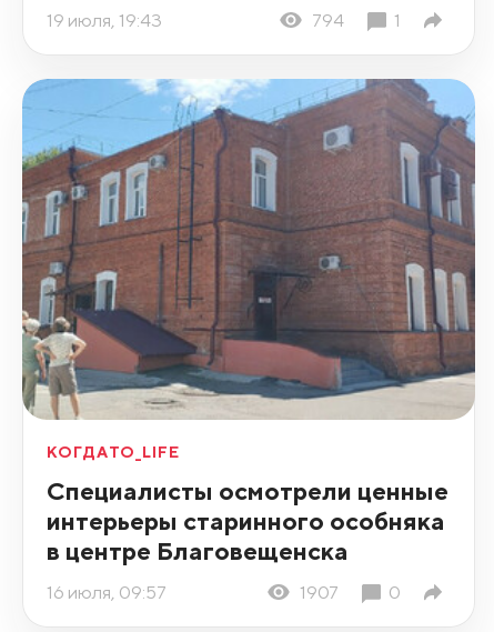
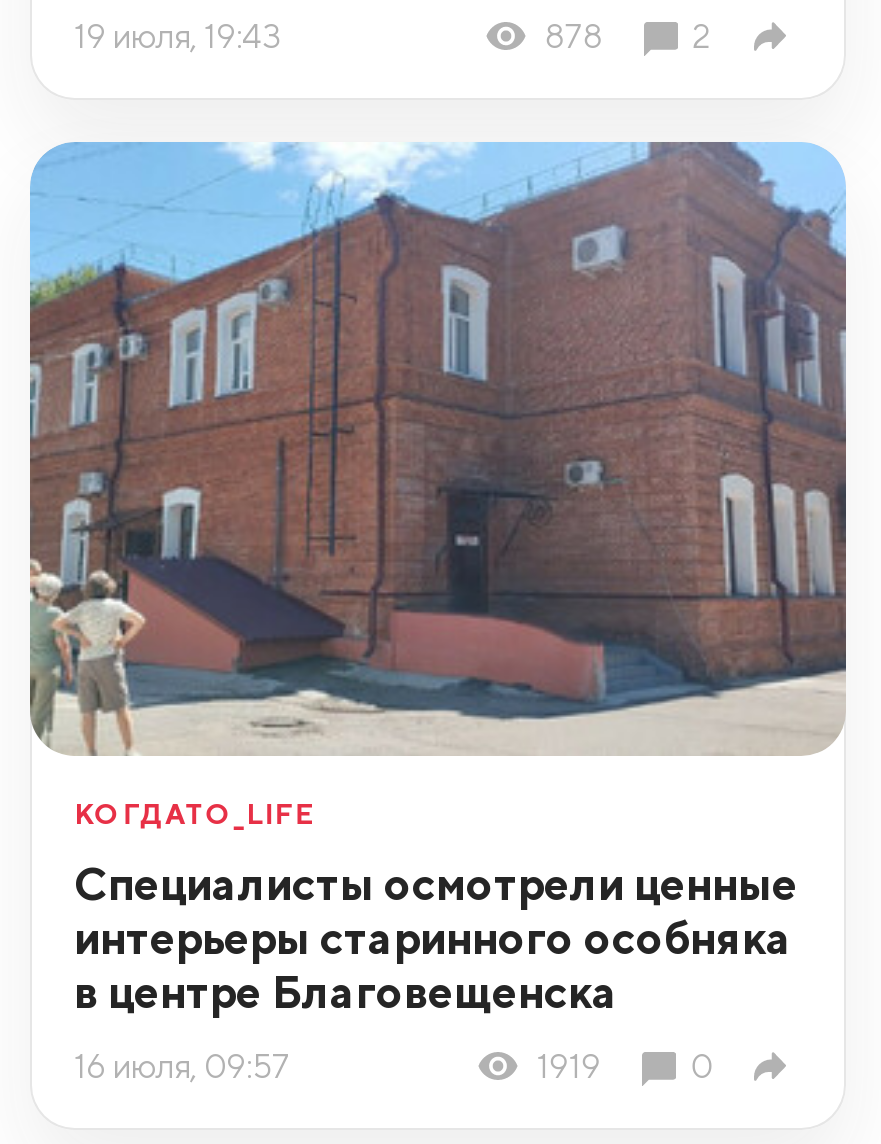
- 794
+ 878

- 1
+ 2

- 1907
+ 1919
